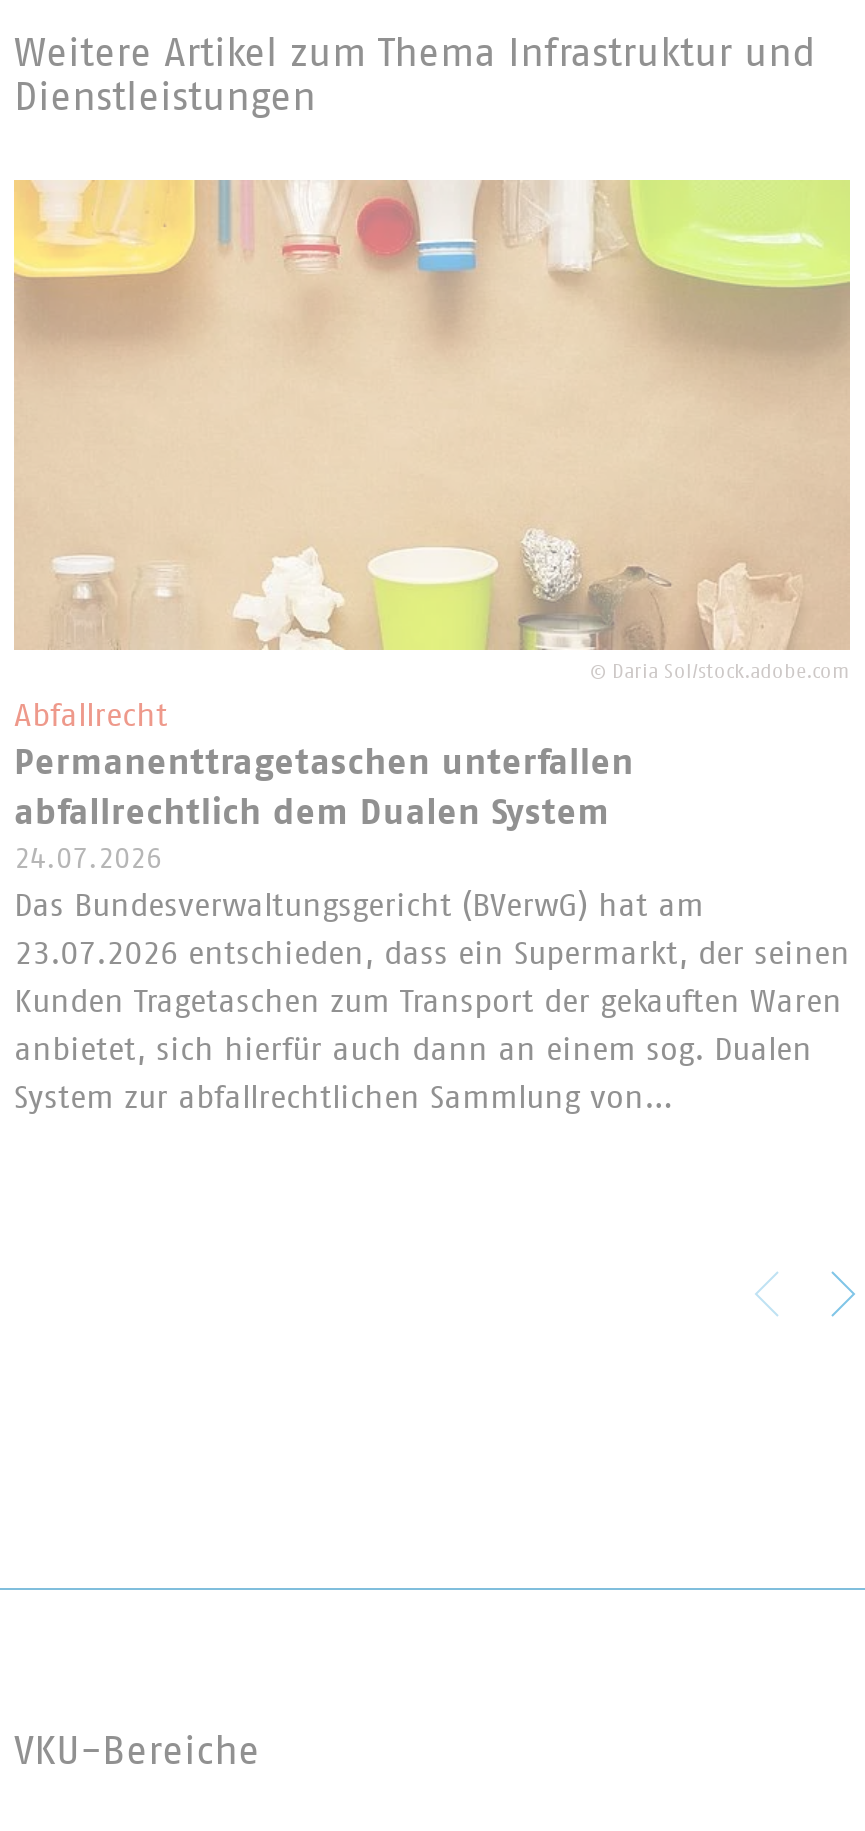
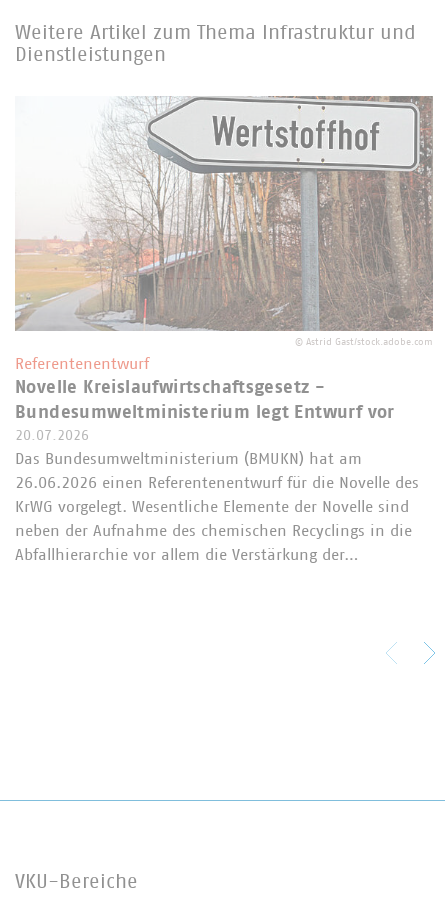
- [image]
- © Daria Sol/stock.adobe.com
+ [image]
+ © Astrid Gast/stock.adobe.com

- Abfallrecht
- Permanenttragetaschen unterfallen
- abfallrechtlich dem Dualen System
- 24.07.2026
+ Referentenentwurf
+ Novelle Kreislaufwirtschaftsgesetz -
+ Bundesumweltministerium legt Entwurf vor
+ 20.07.2026

- Das Bundesverwaltungsgericht (BVerwG) hat am
+ Das Bundesumweltministerium (BMUKN) hat am

- 23.07.2026 entschieden, dass ein Supermarkt, der seinen
+ 26.06.2026 einen Referentenentwurf für die Novelle des

- Kunden Tragetaschen zum Transport der gekauften Waren
+ KrWG vorgelegt. Wesentliche Elemente der Novelle sind

- anbietet, sich hierfür auch dann an einem sog. Dualen
+ neben der Aufnahme des chemischen Recyclings in die

- System zur abfallrechtlichen Sammlung von…
+ Abfallhierarchie vor allem die Verstärkung der…
